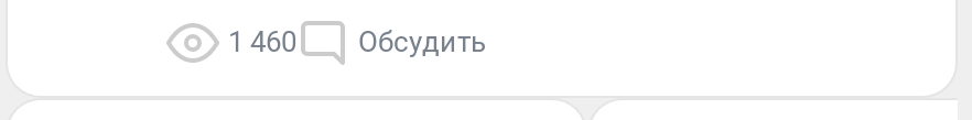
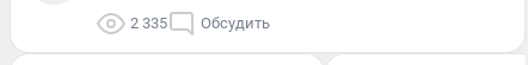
- 1 460 Обсудить
+ 2 335 Обсудить
